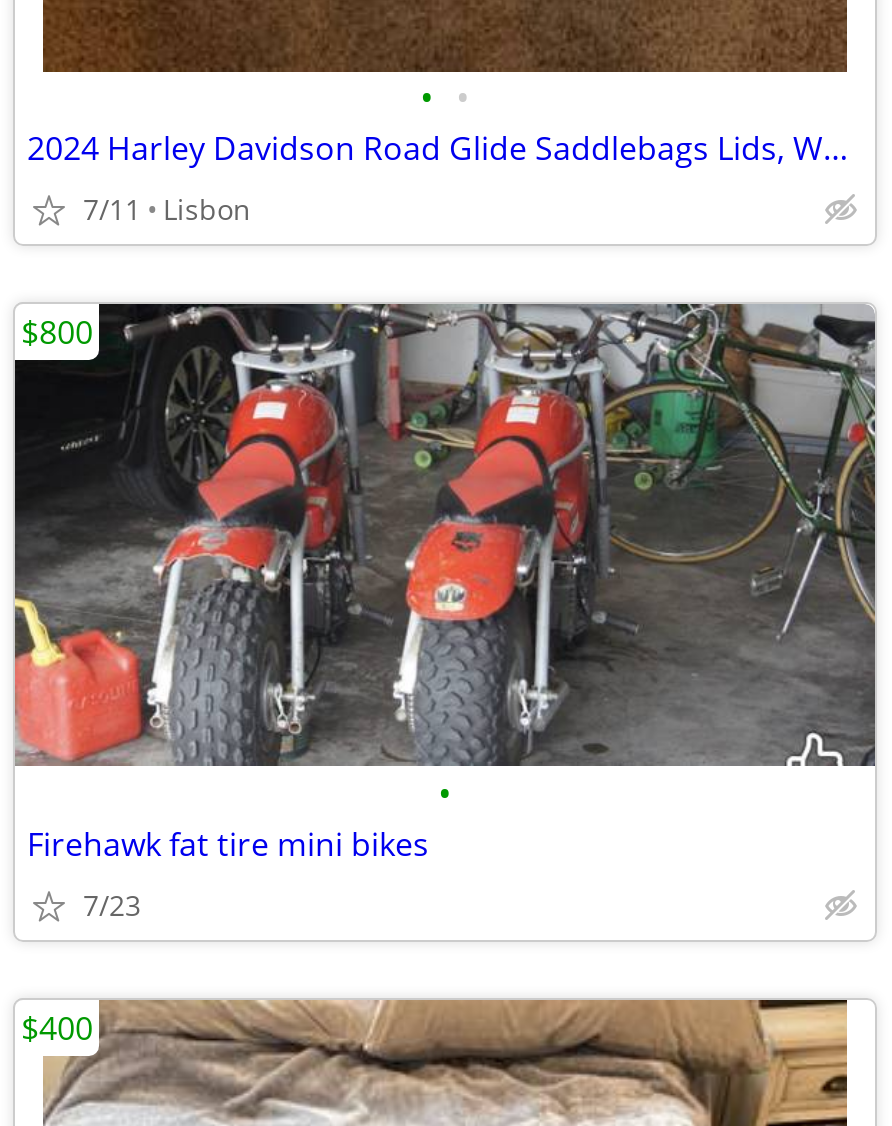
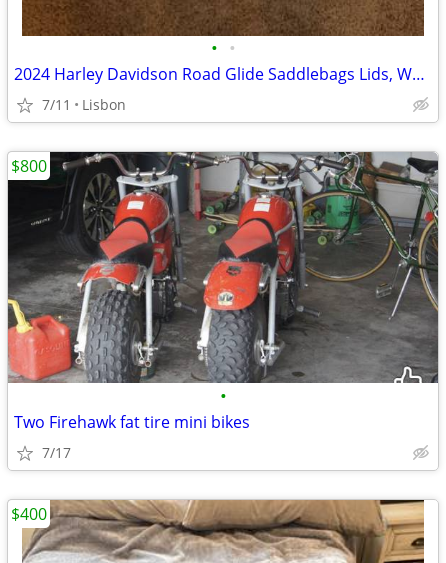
- Firehawk fat tire mini bikes
+ Two Firehawk fat tire mini bikes

- 7/23
+ 7/17
